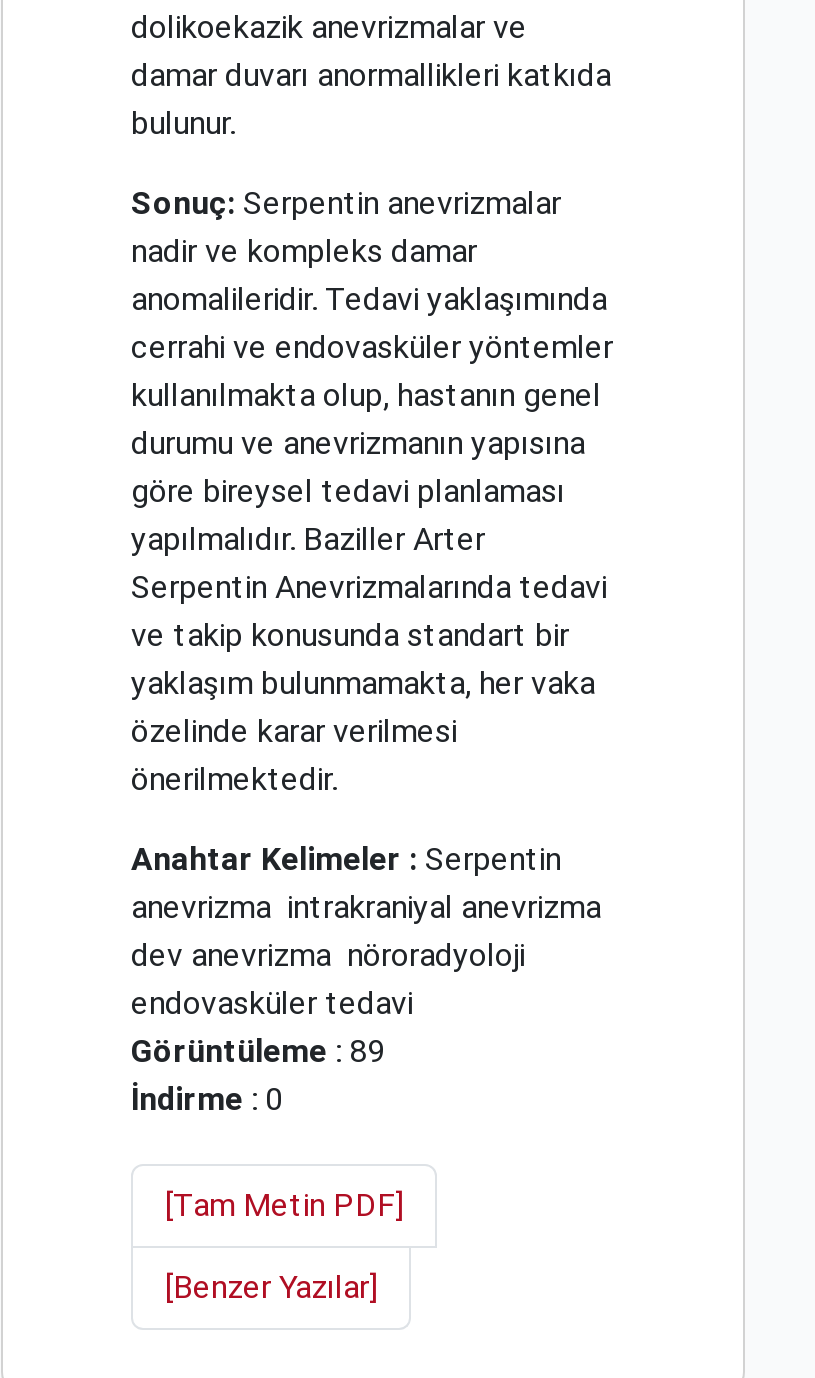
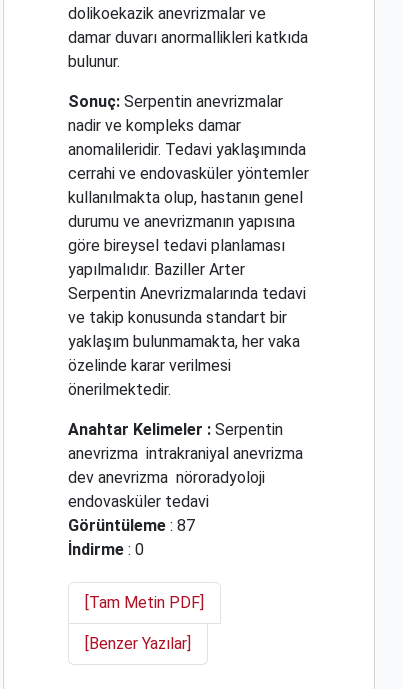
- Görüntüleme: 89
+ Görüntüleme: 87
